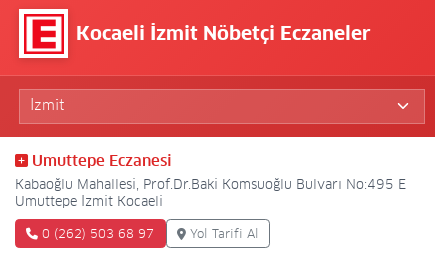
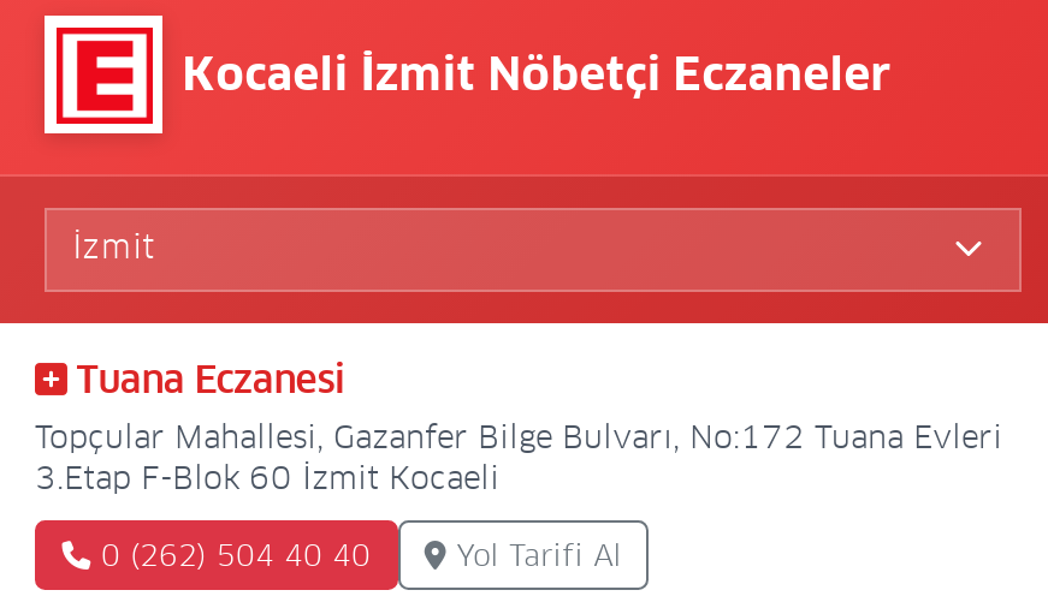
- Umuttepe Eczanesi
- Kabaoğlu Mahallesi, Prof.Dr.Baki Komsuoğlu Bulvarı No:495 E
- Umuttepe İzmit Kocaeli
+ Tuana Eczanesi
+ Topçular Mahallesi, Gazanfer Bilge Bulvarı, No:172 Tuana Evleri
+ 3.Etap F-Blok 60 İzmit Kocaeli

- 0 (262) 503 68 97
+ 0 (262) 504 40 40
